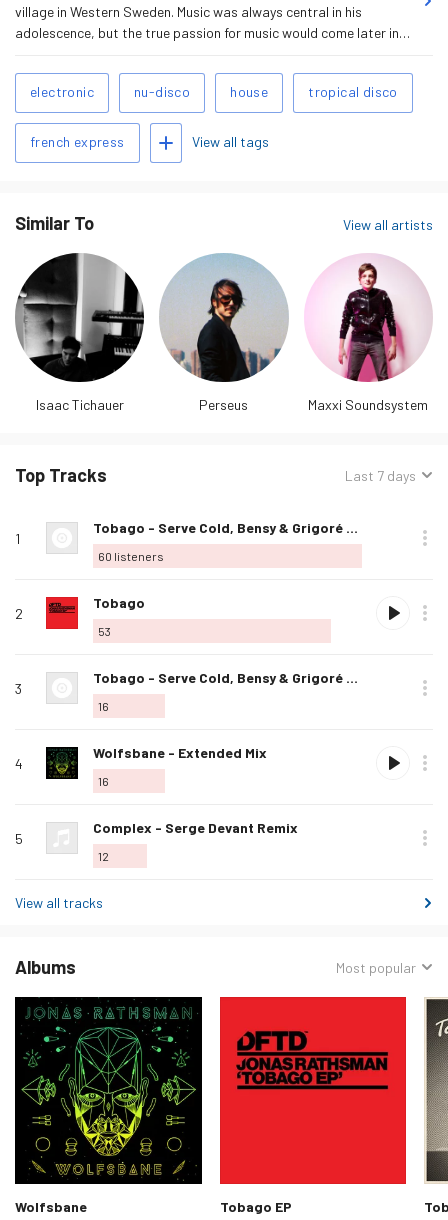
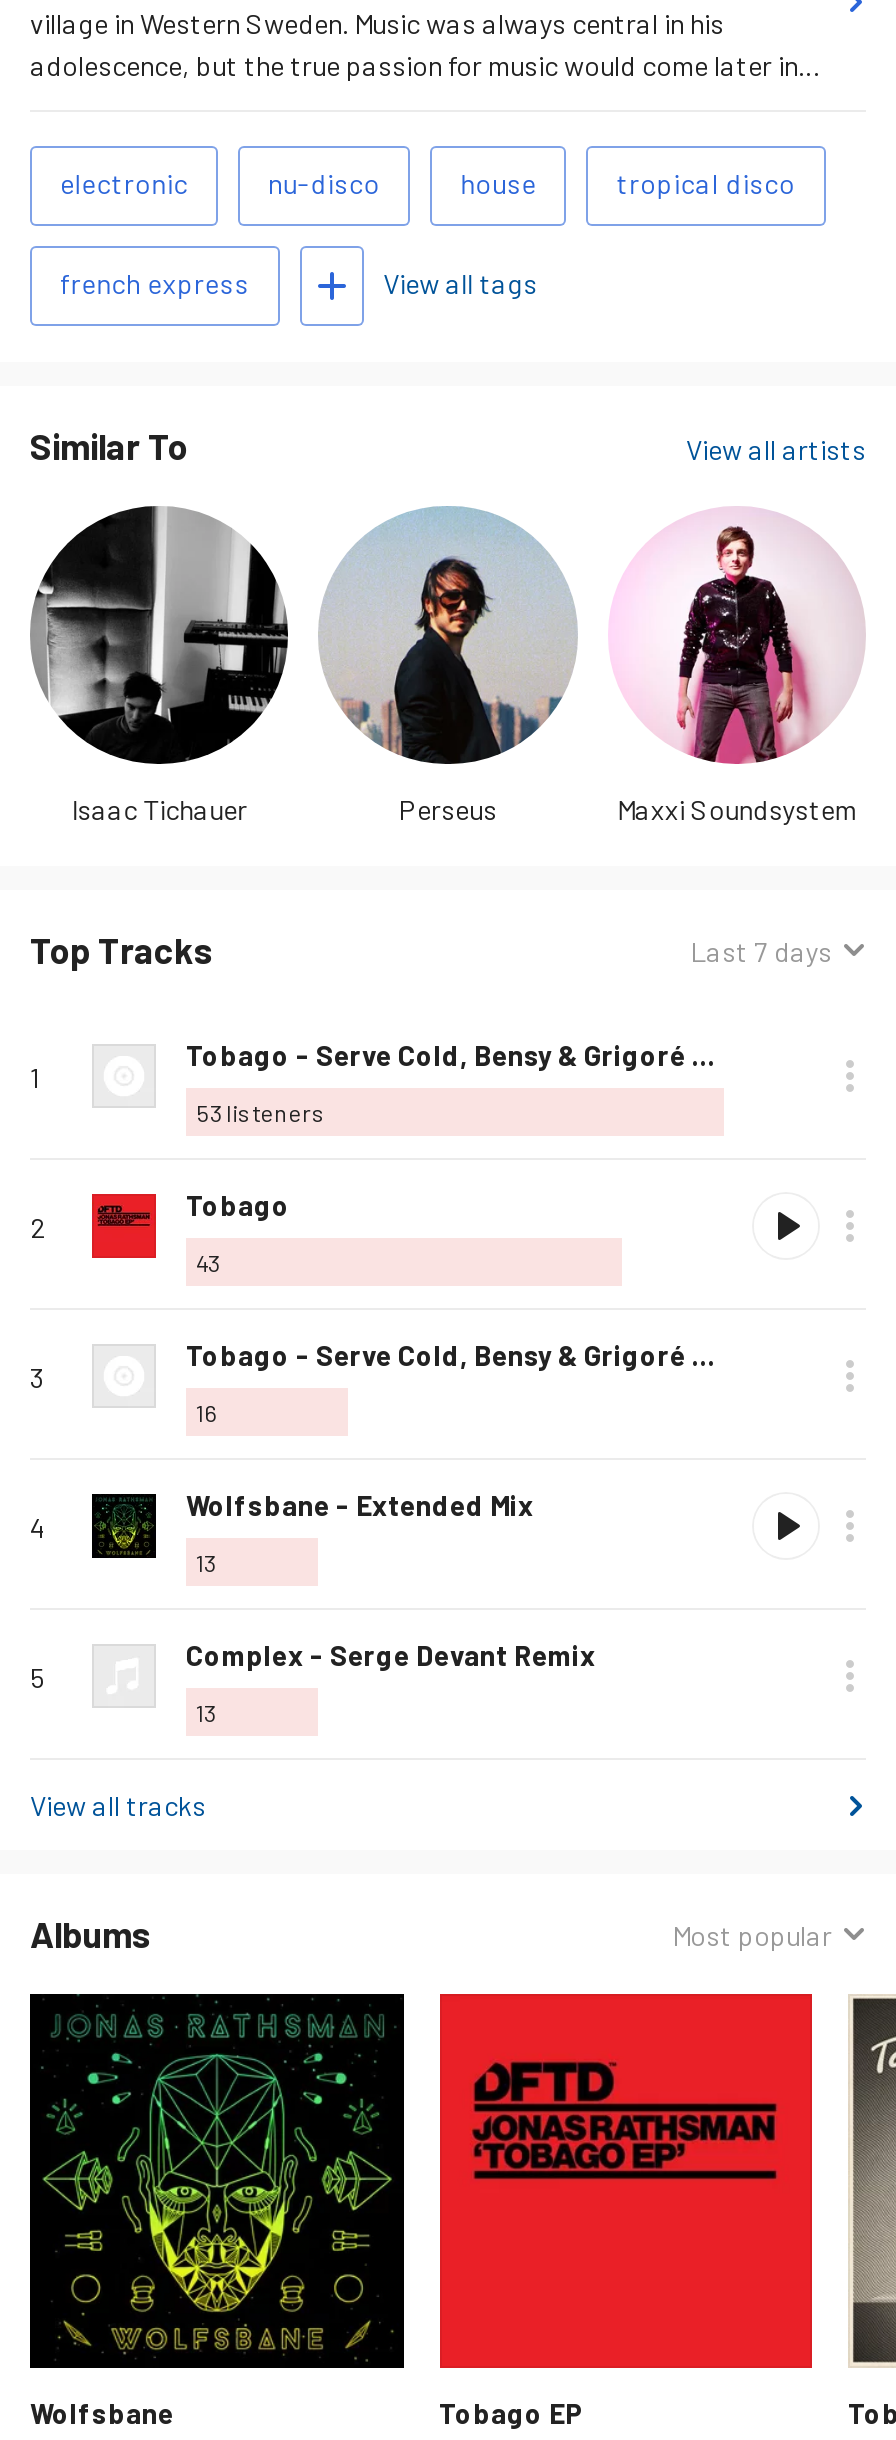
- 60 listeners
+ 53 listeners

- 53
+ 43

- 16
+ 13

- 12
+ 13
